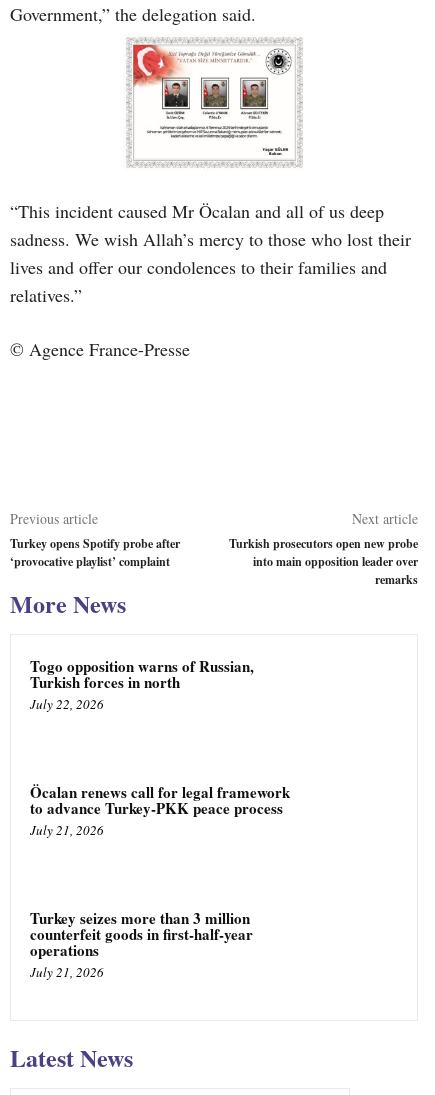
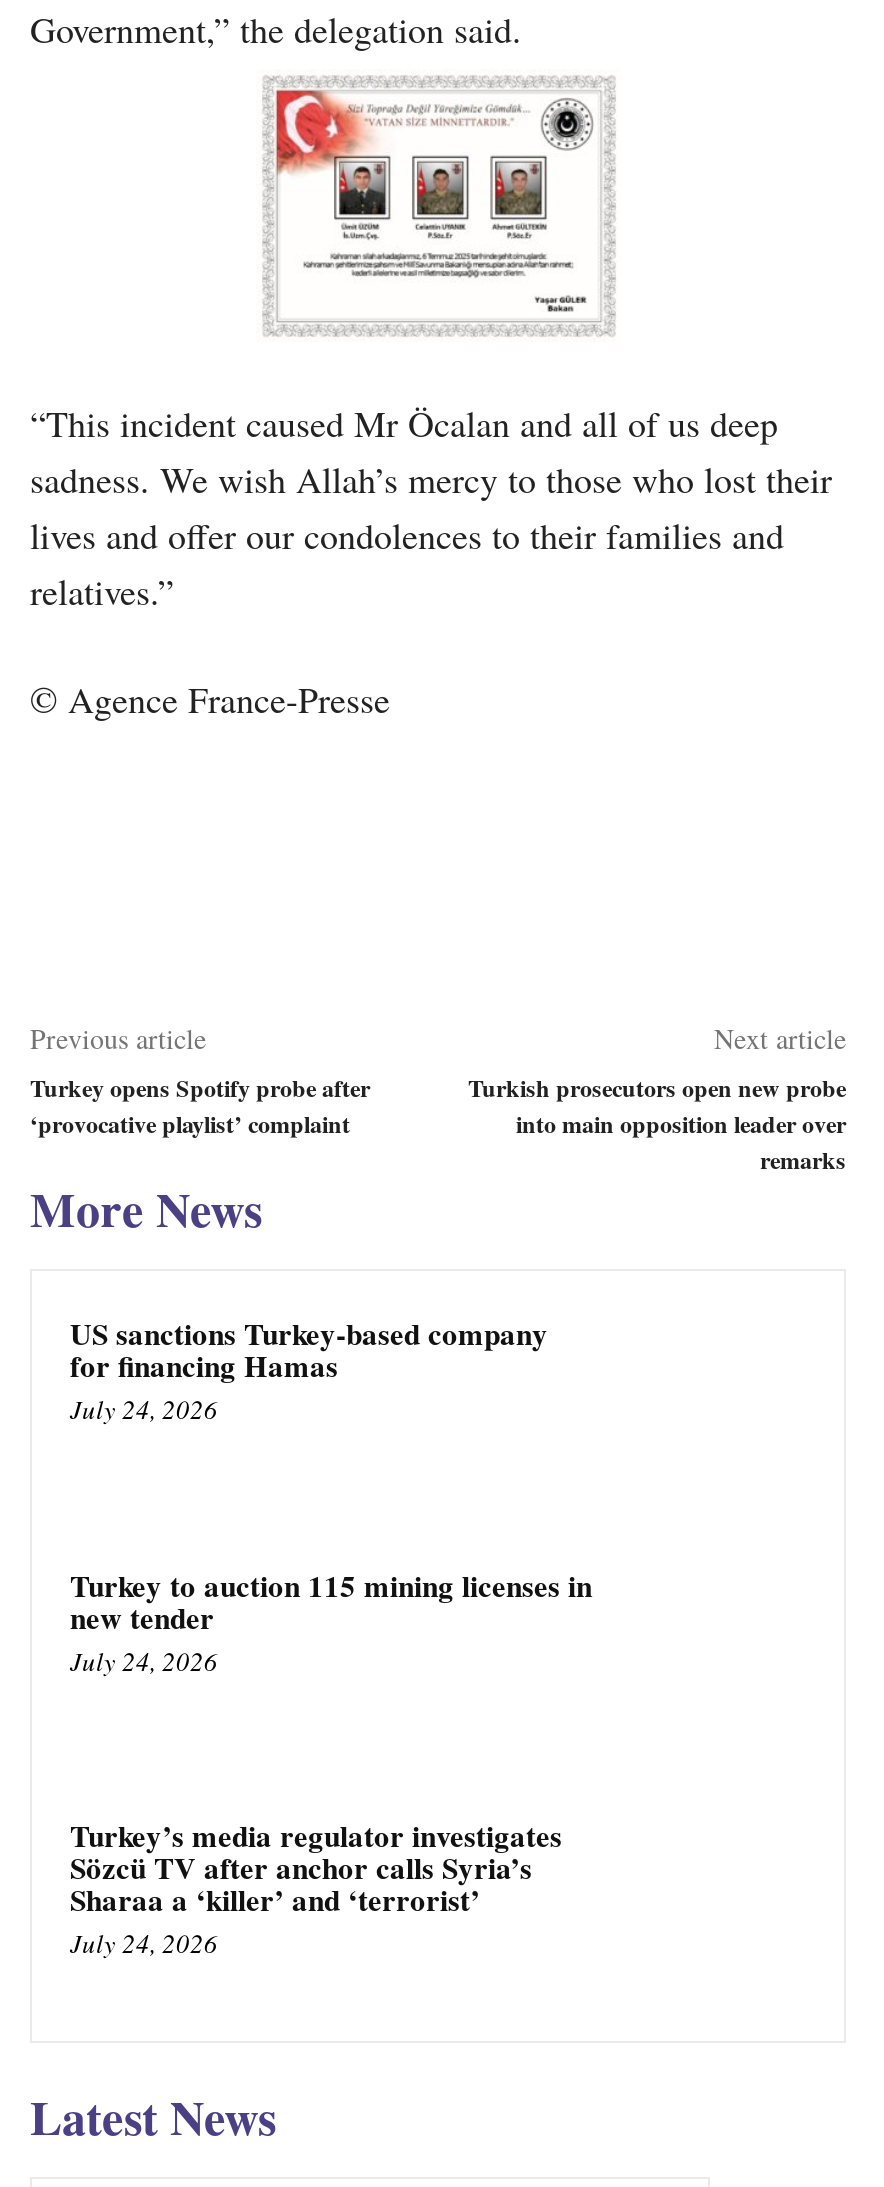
- Togo opposition warns of Russian,
- Turkish forces in north
- July 22, 2026
+ US sanctions Turkey-based company
+ for financing Hamas
+ July 24, 2026

- Öcalan renews call for legal framework
- to advance Turkey-PKK peace process
- July 21, 2026
+ Turkey to auction 115 mining licenses in
+ new tender
+ July 24, 2026

- Turkey seizes more than 3 million
- counterfeit goods in first-half-year
- operations
- July 21, 2026
+ Turkey’s media regulator investigates
+ Sözcü TV after anchor calls Syria’s
+ Sharaa a ‘killer’ and ‘terrorist’
+ July 24, 2026
